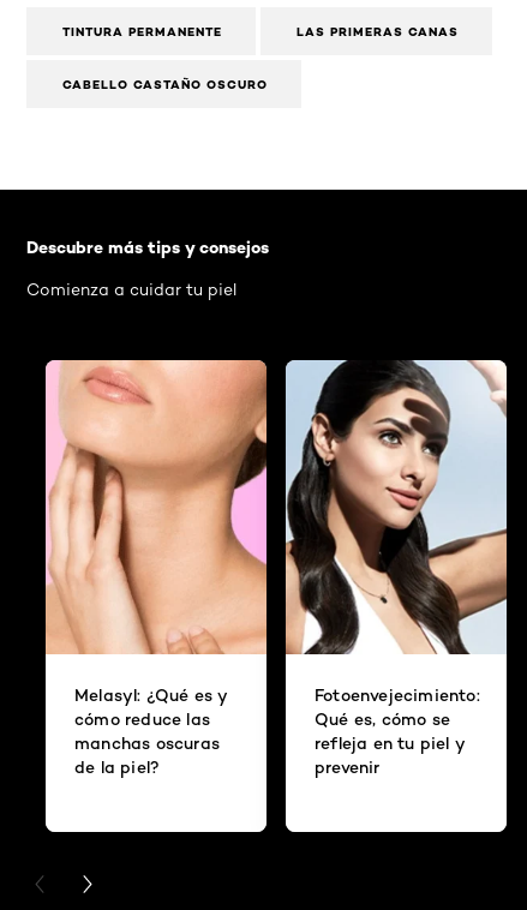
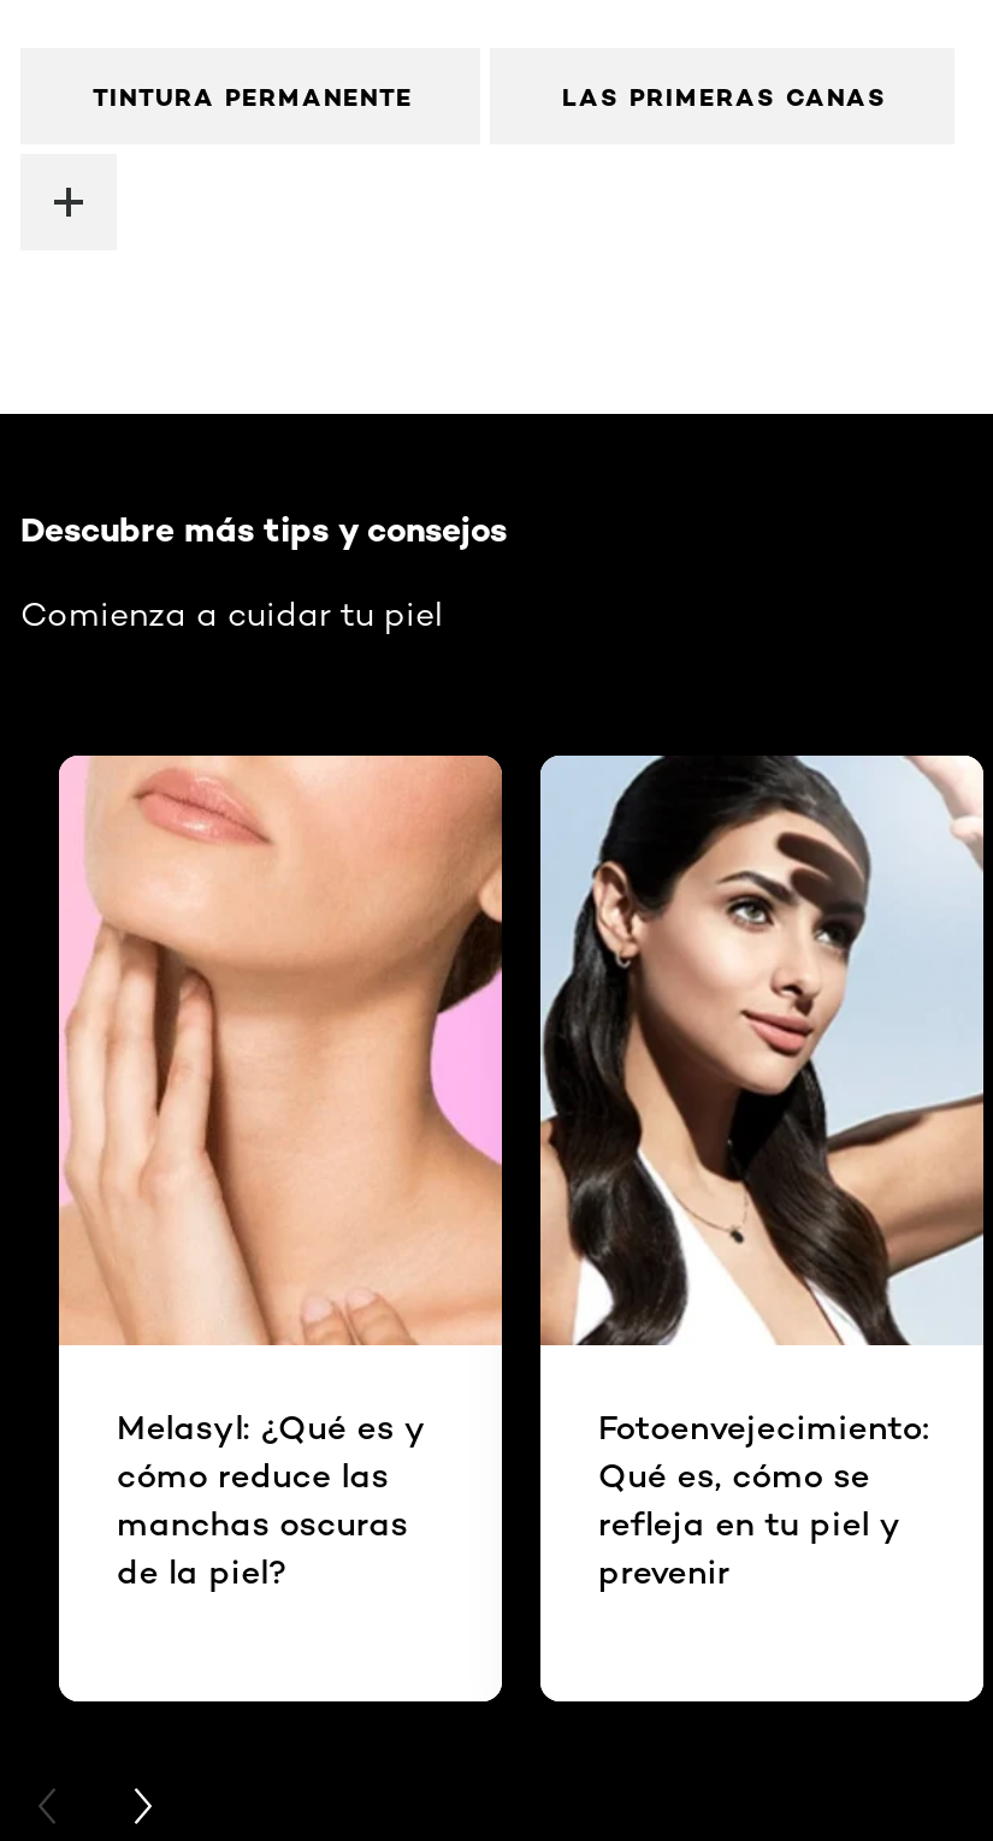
- CABELLO CASTAÑO OSCURO
